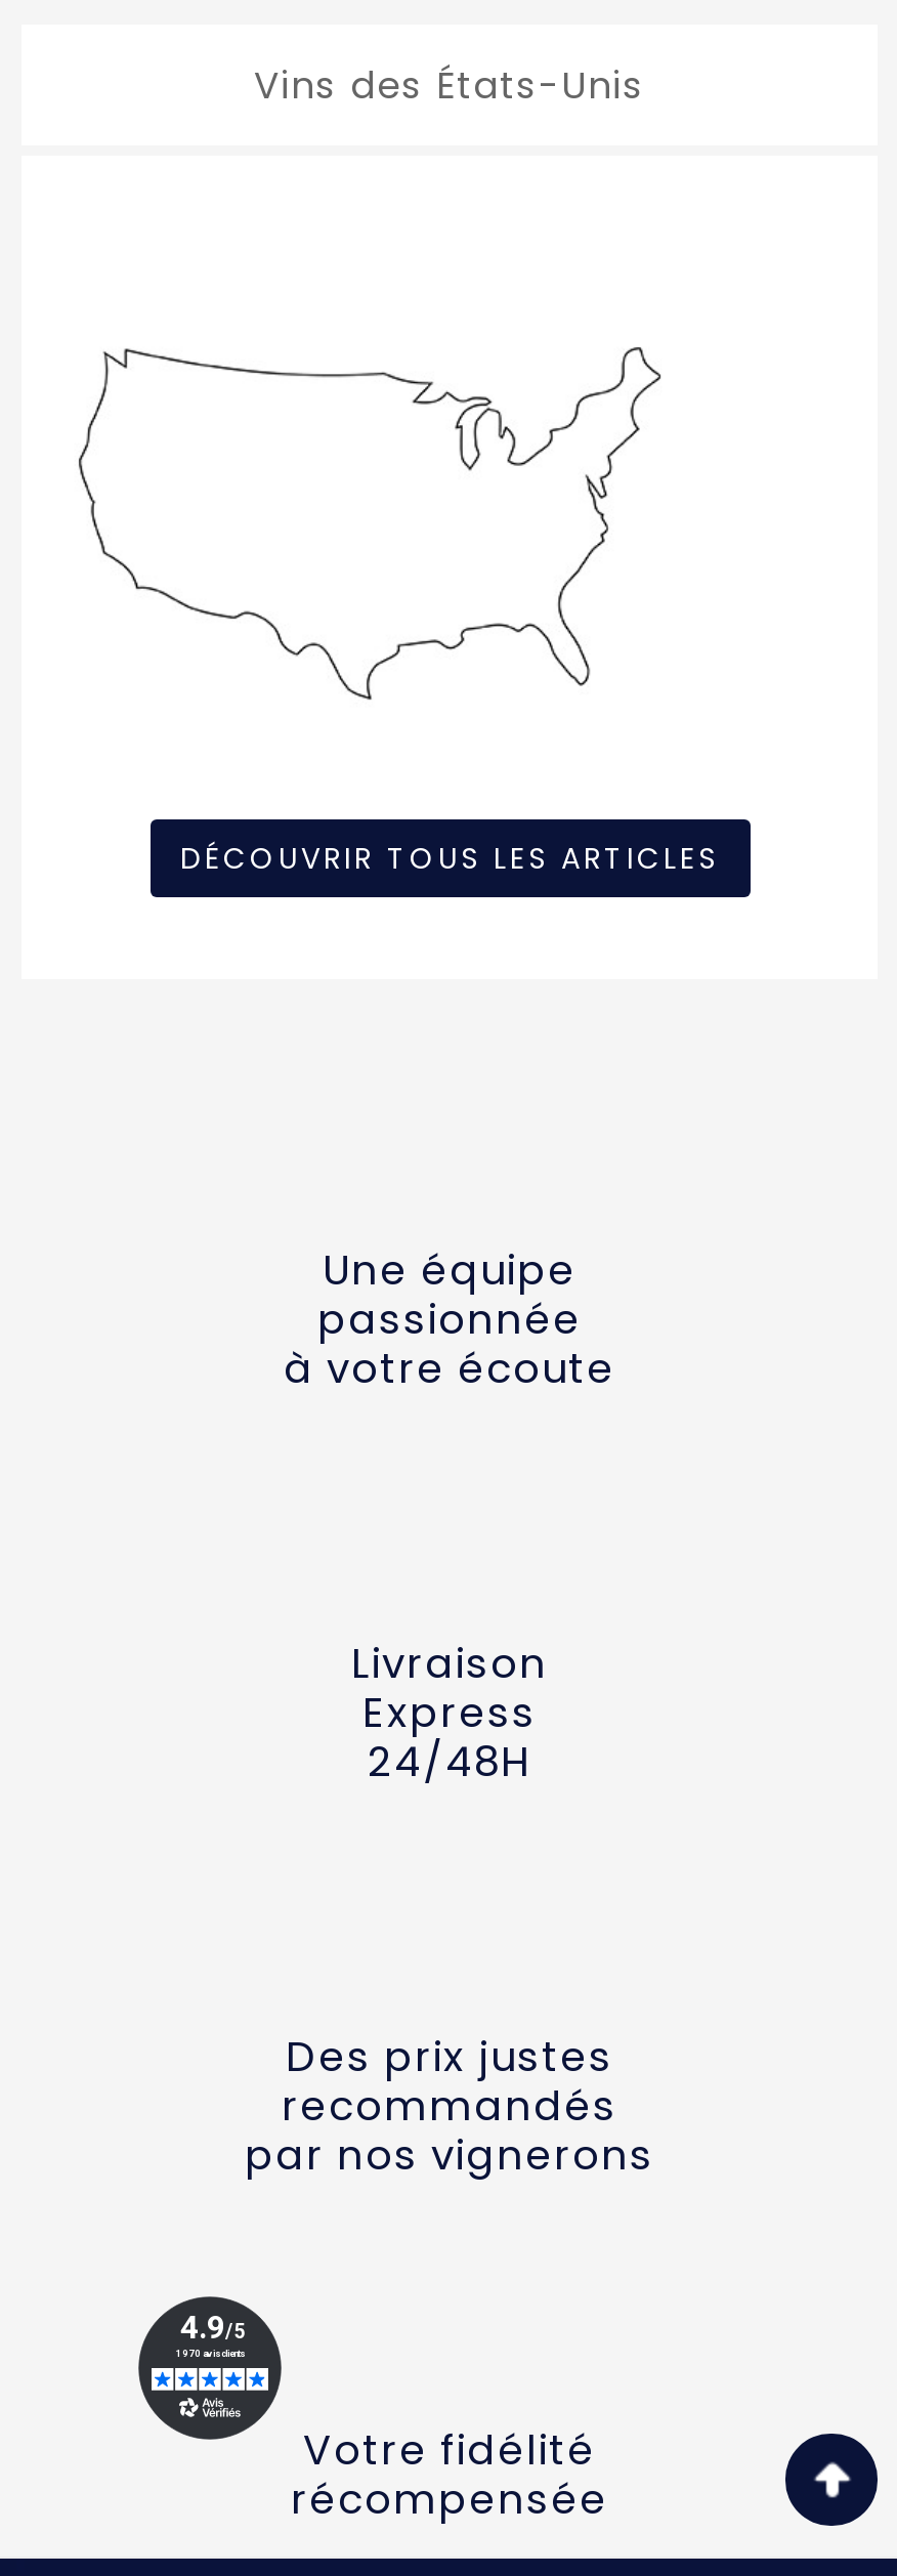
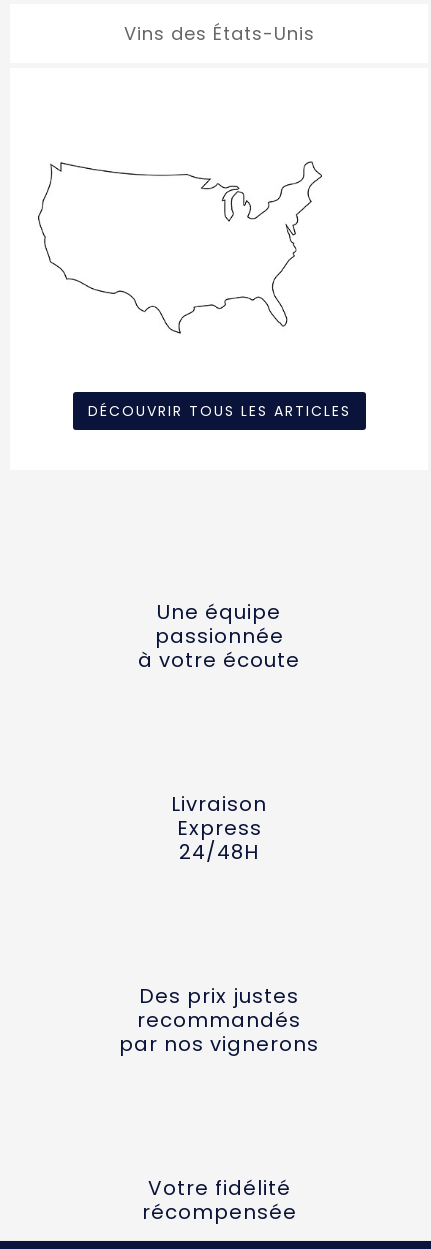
- [image]

- [image]
